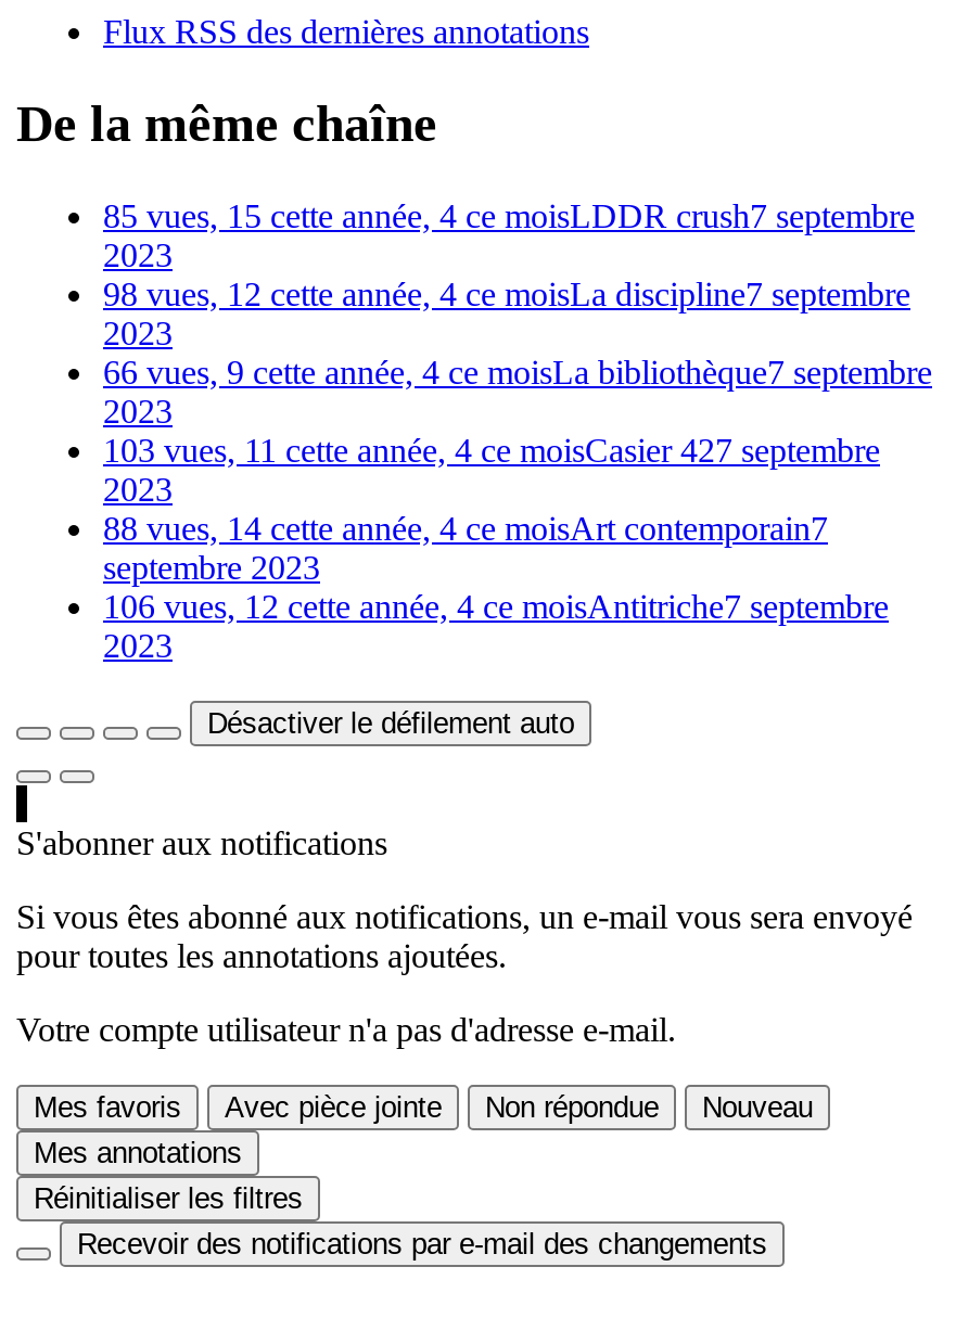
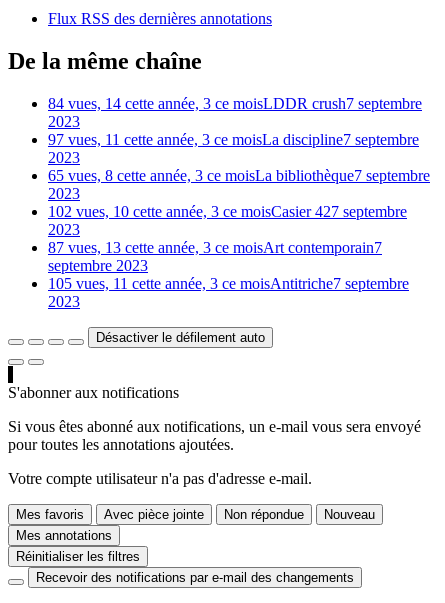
- 85 vues, 15 cette année, 4 ce moisLDDR crush7 septembre
+ 84 vues, 14 cette année, 3 ce moisLDDR crush7 septembre

- 98 vues, 12 cette année, 4 ce moisLa discipline7 septembre
+ 97 vues, 11 cette année, 3 ce moisLa discipline7 septembre

- 66 vues, 9 cette année, 4 ce moisLa bibliothèque7 septembre
+ 65 vues, 8 cette année, 3 ce moisLa bibliothèque7 septembre

- 103 vues, 11 cette année, 4 ce moisCasier 427 septembre
+ 102 vues, 10 cette année, 3 ce moisCasier 427 septembre

- 88 vues, 14 cette année, 4 ce moisArt contemporain7
+ 87 vues, 13 cette année, 3 ce moisArt contemporain7

- 106 vues, 12 cette année, 4 ce moisAntitriche7 septembre
+ 105 vues, 11 cette année, 3 ce moisAntitriche7 septembre
